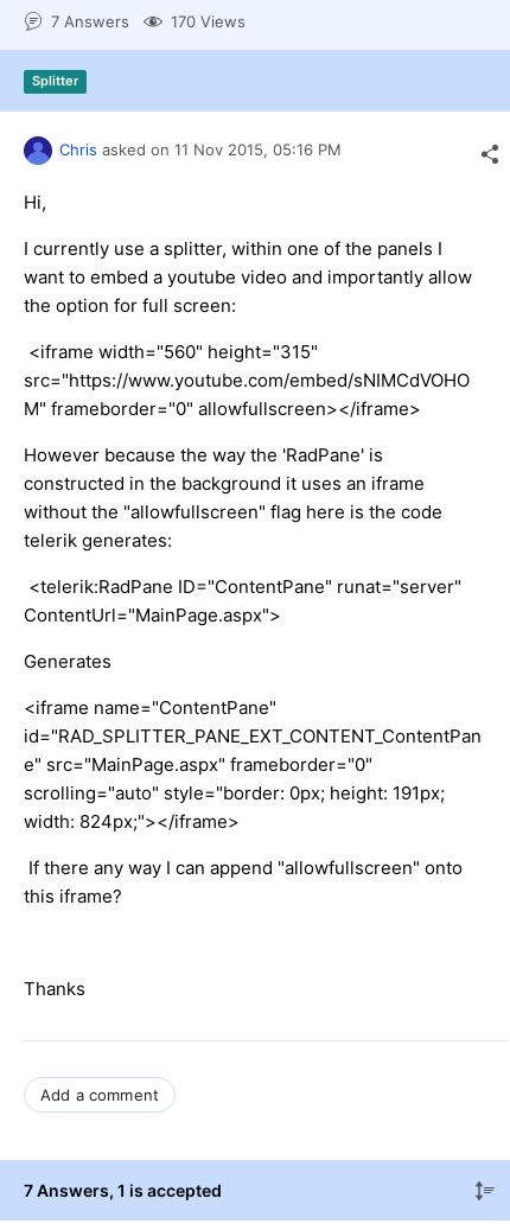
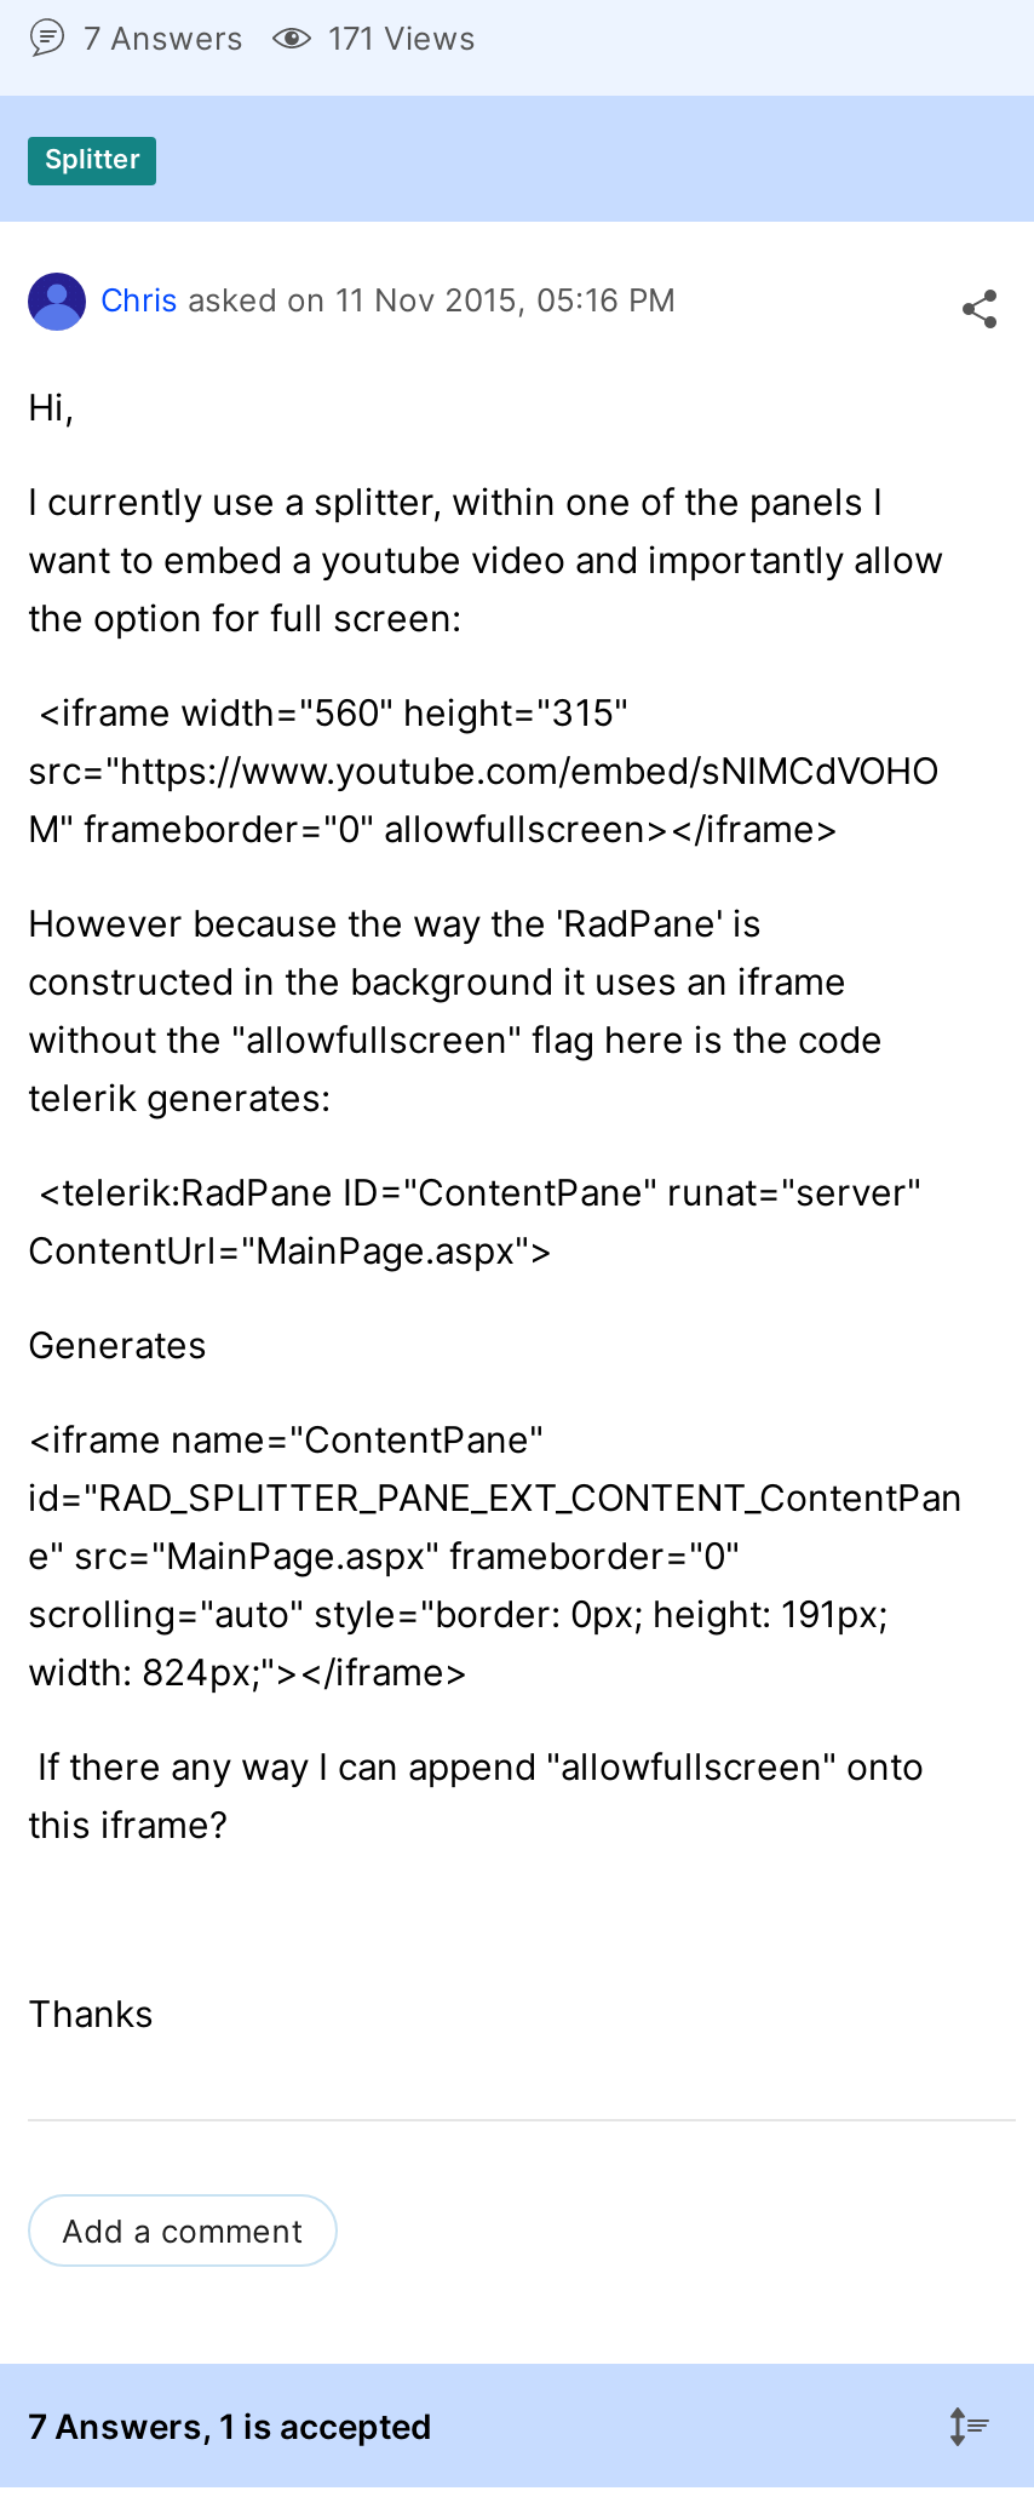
- 170 Views
+ 171 Views
